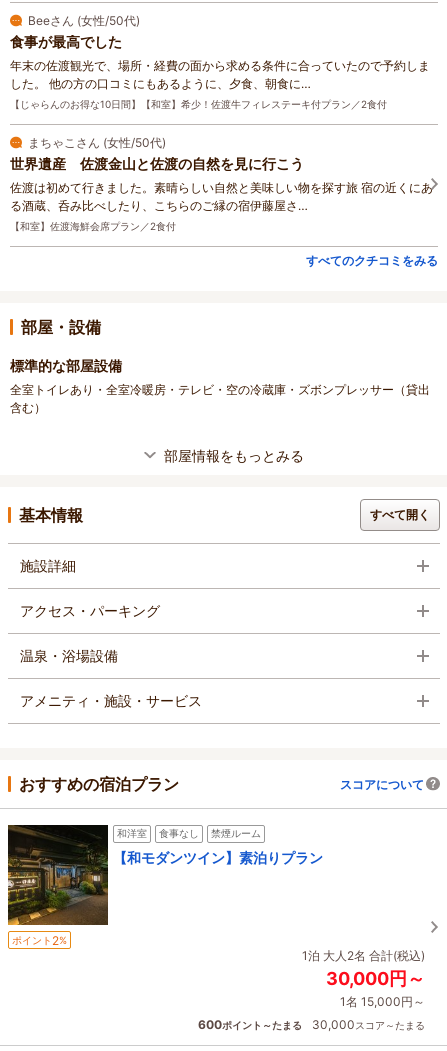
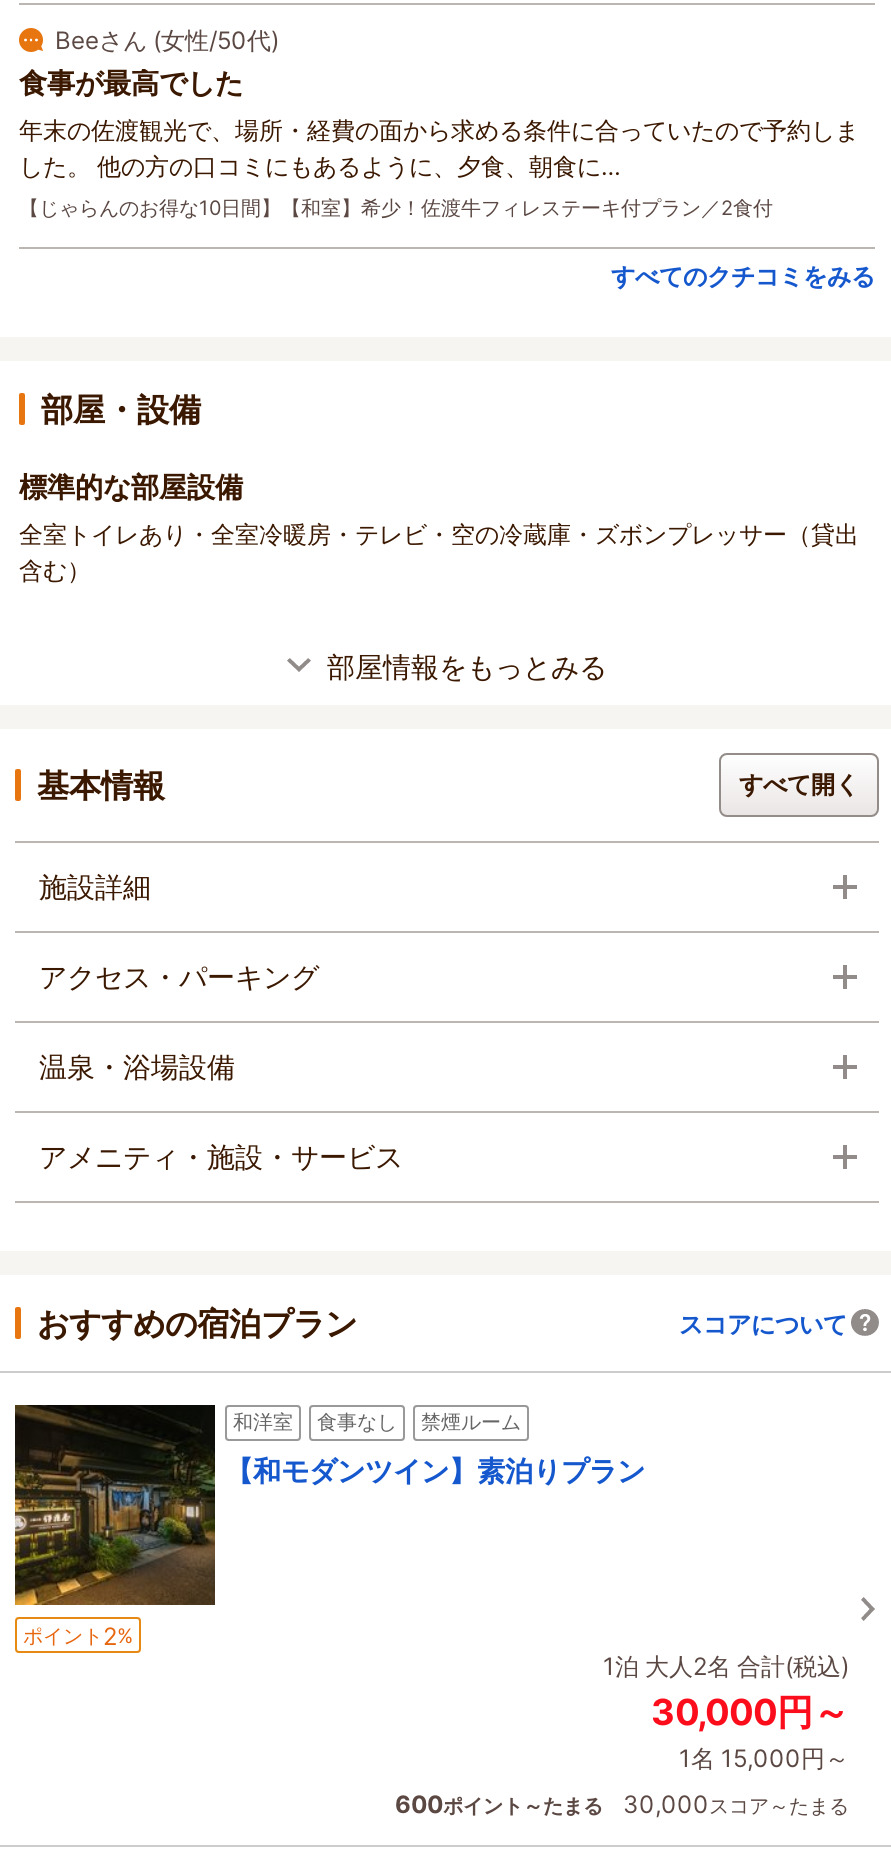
- まちゃこさん (女性/50代)
- 世界遺産 佐渡金山と佐渡の自然を見に行こう
- 佐渡は初めて行きました。素晴らしい自然と美味しい物を探す旅 宿の近くにあ
- る酒蔵、呑み比べしたり、こちらのご縁の宿伊藤屋さ…
- 【和室】佐渡海鮮会席プラン／2食付
